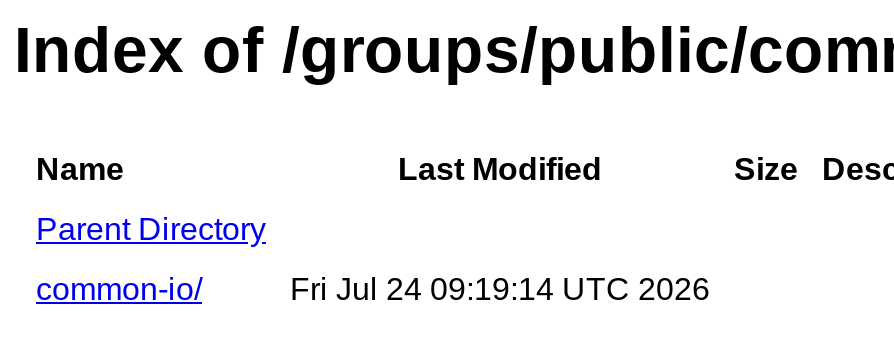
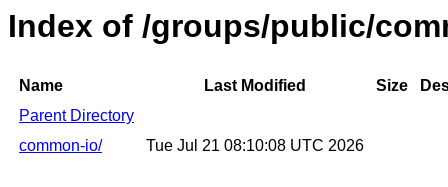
- Fri Jul 24 09:19:14 UTC 2026
+ Tue Jul 21 08:10:08 UTC 2026
